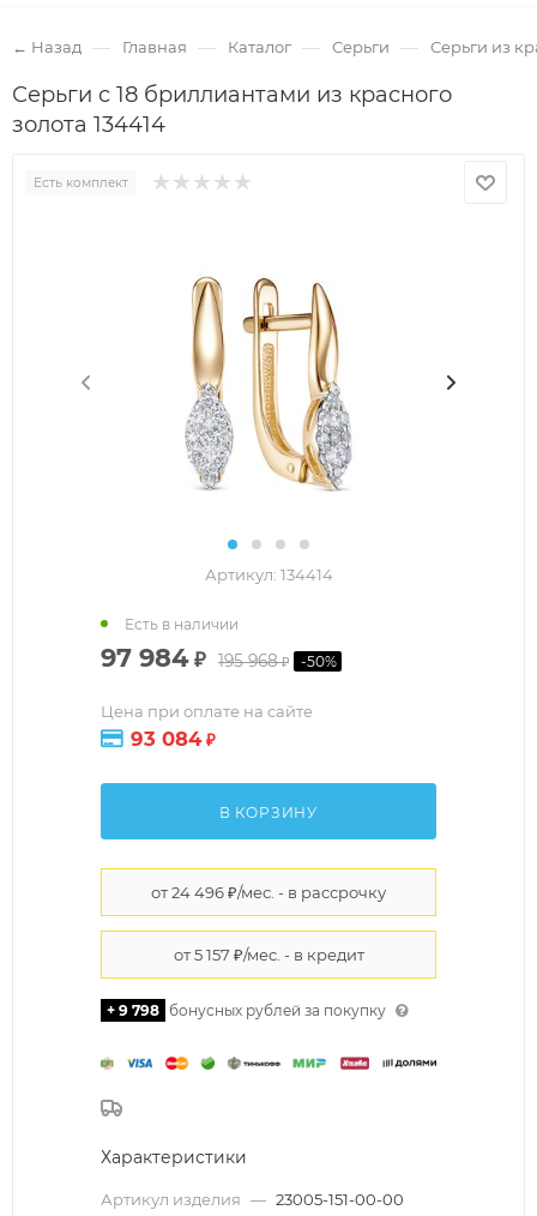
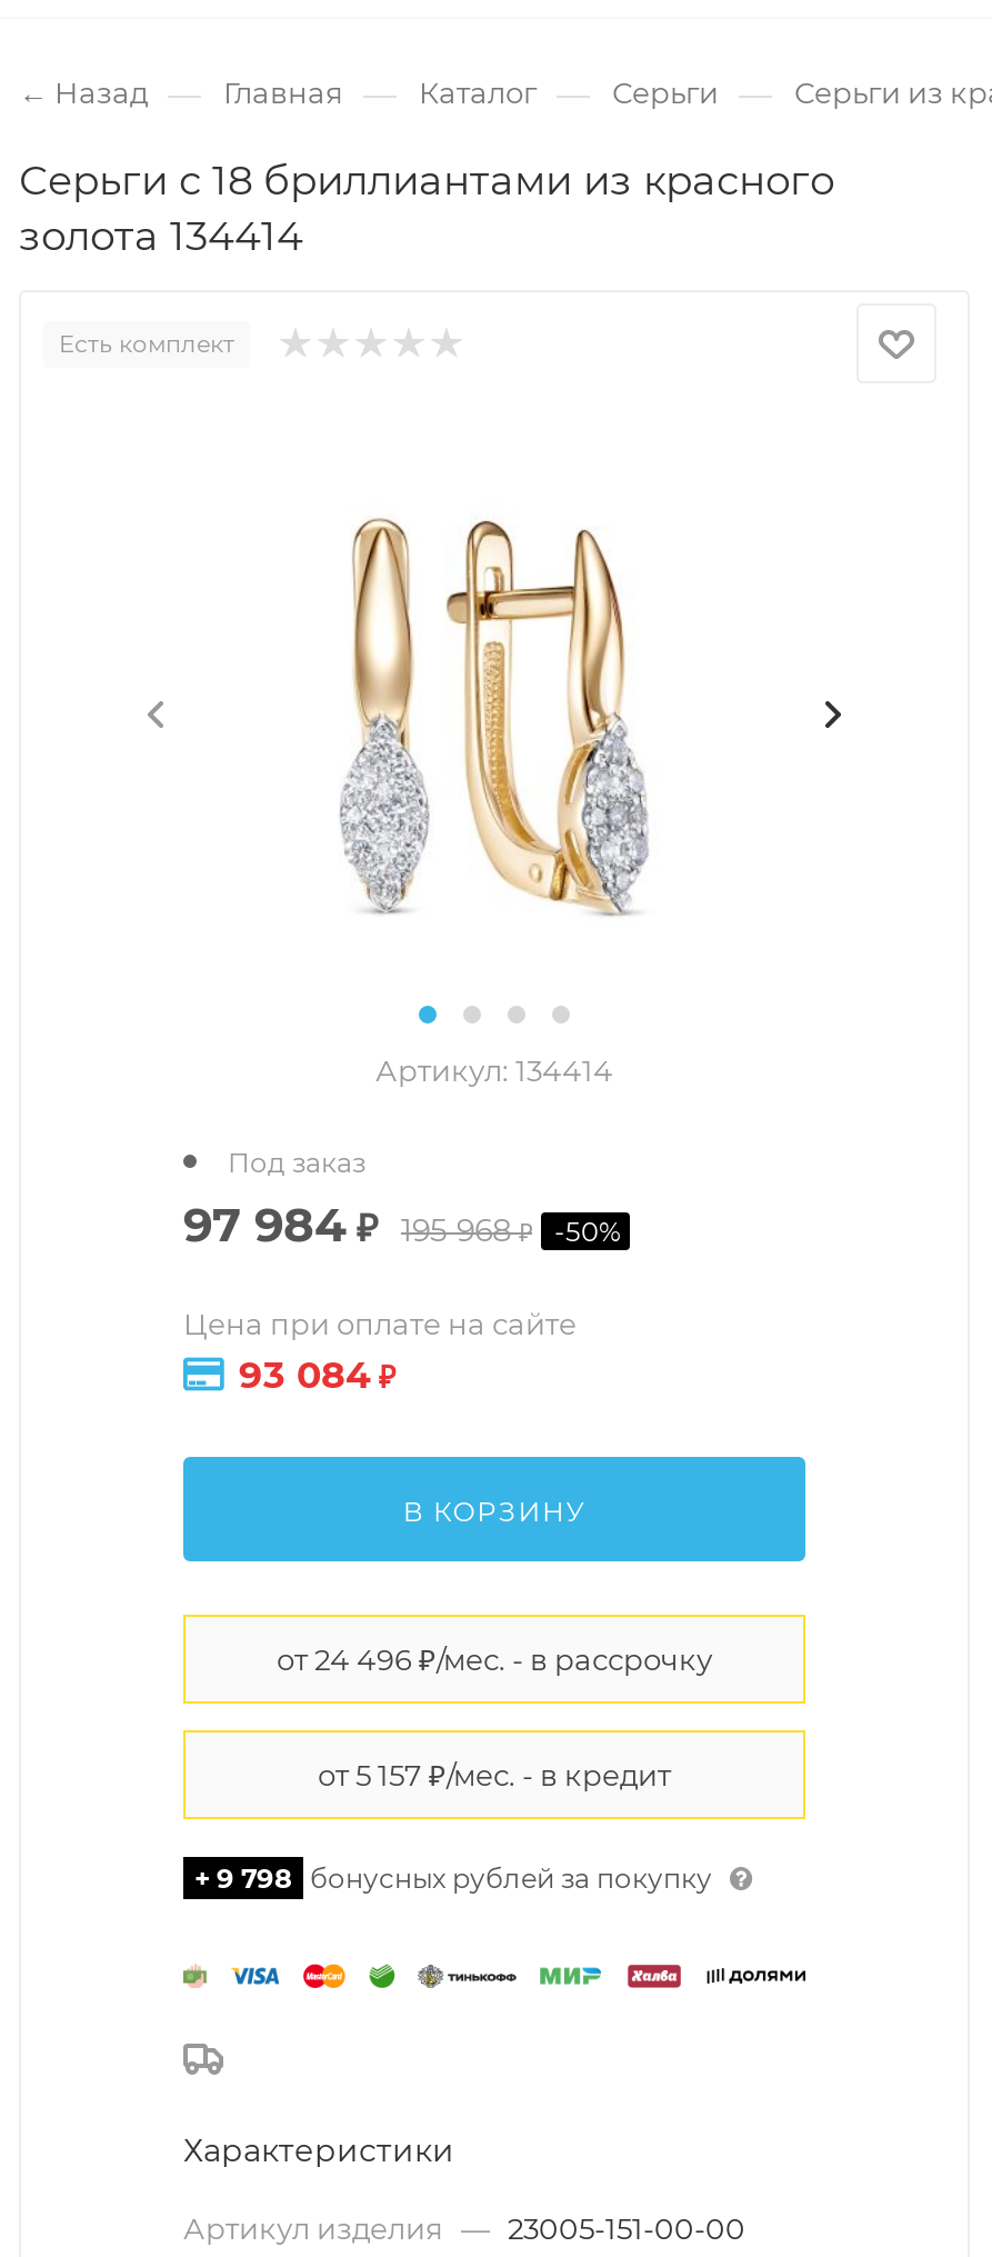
- Есть в наличии
+ Под заказ
